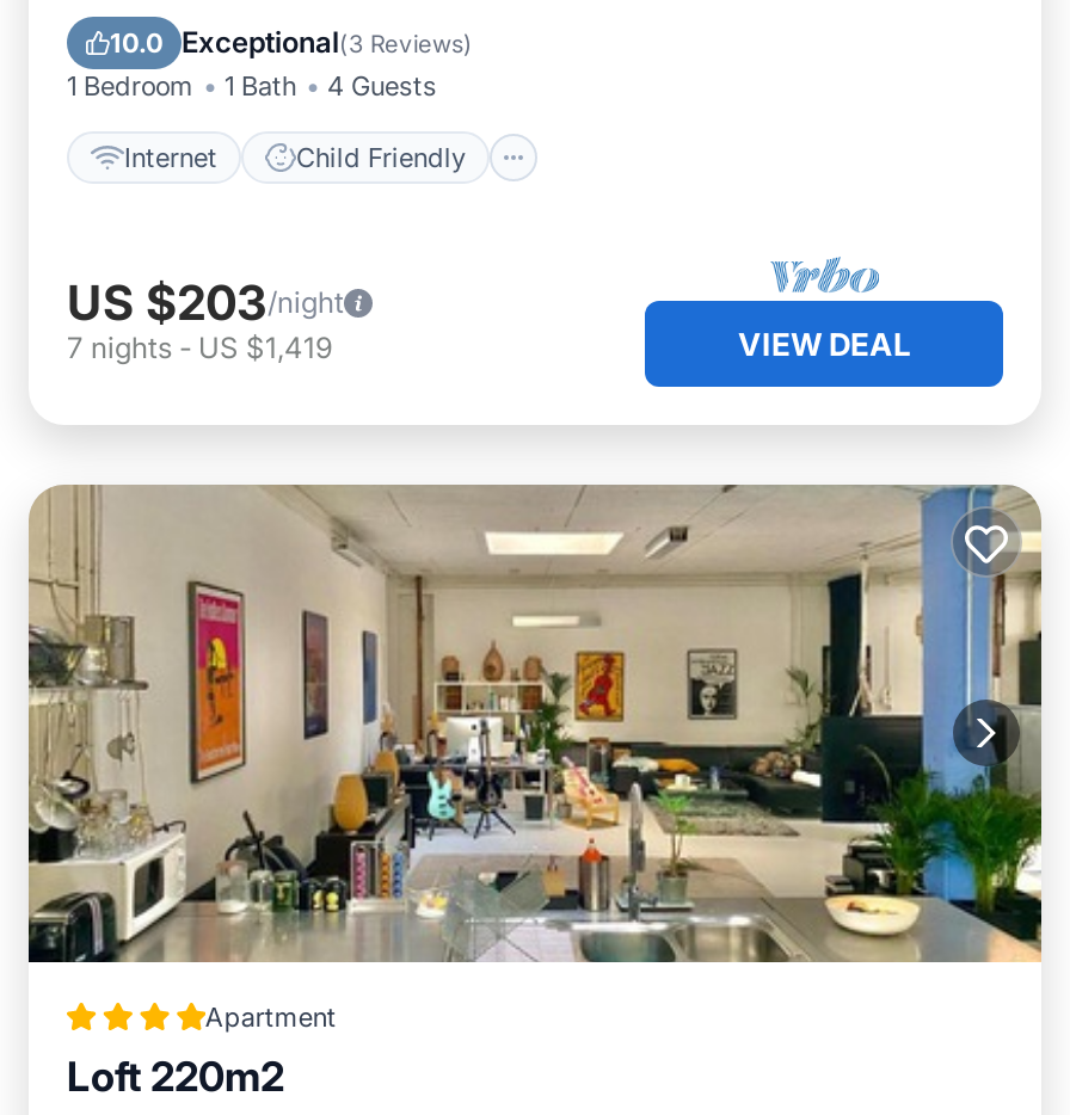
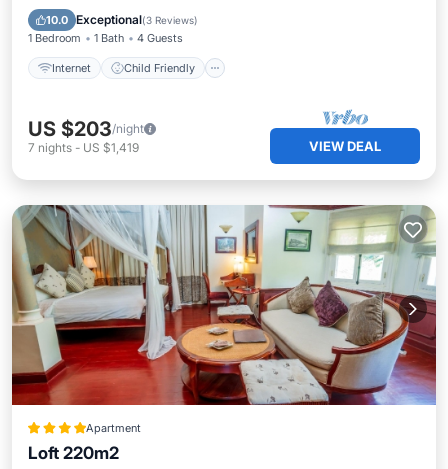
- [image]
+ [image]
